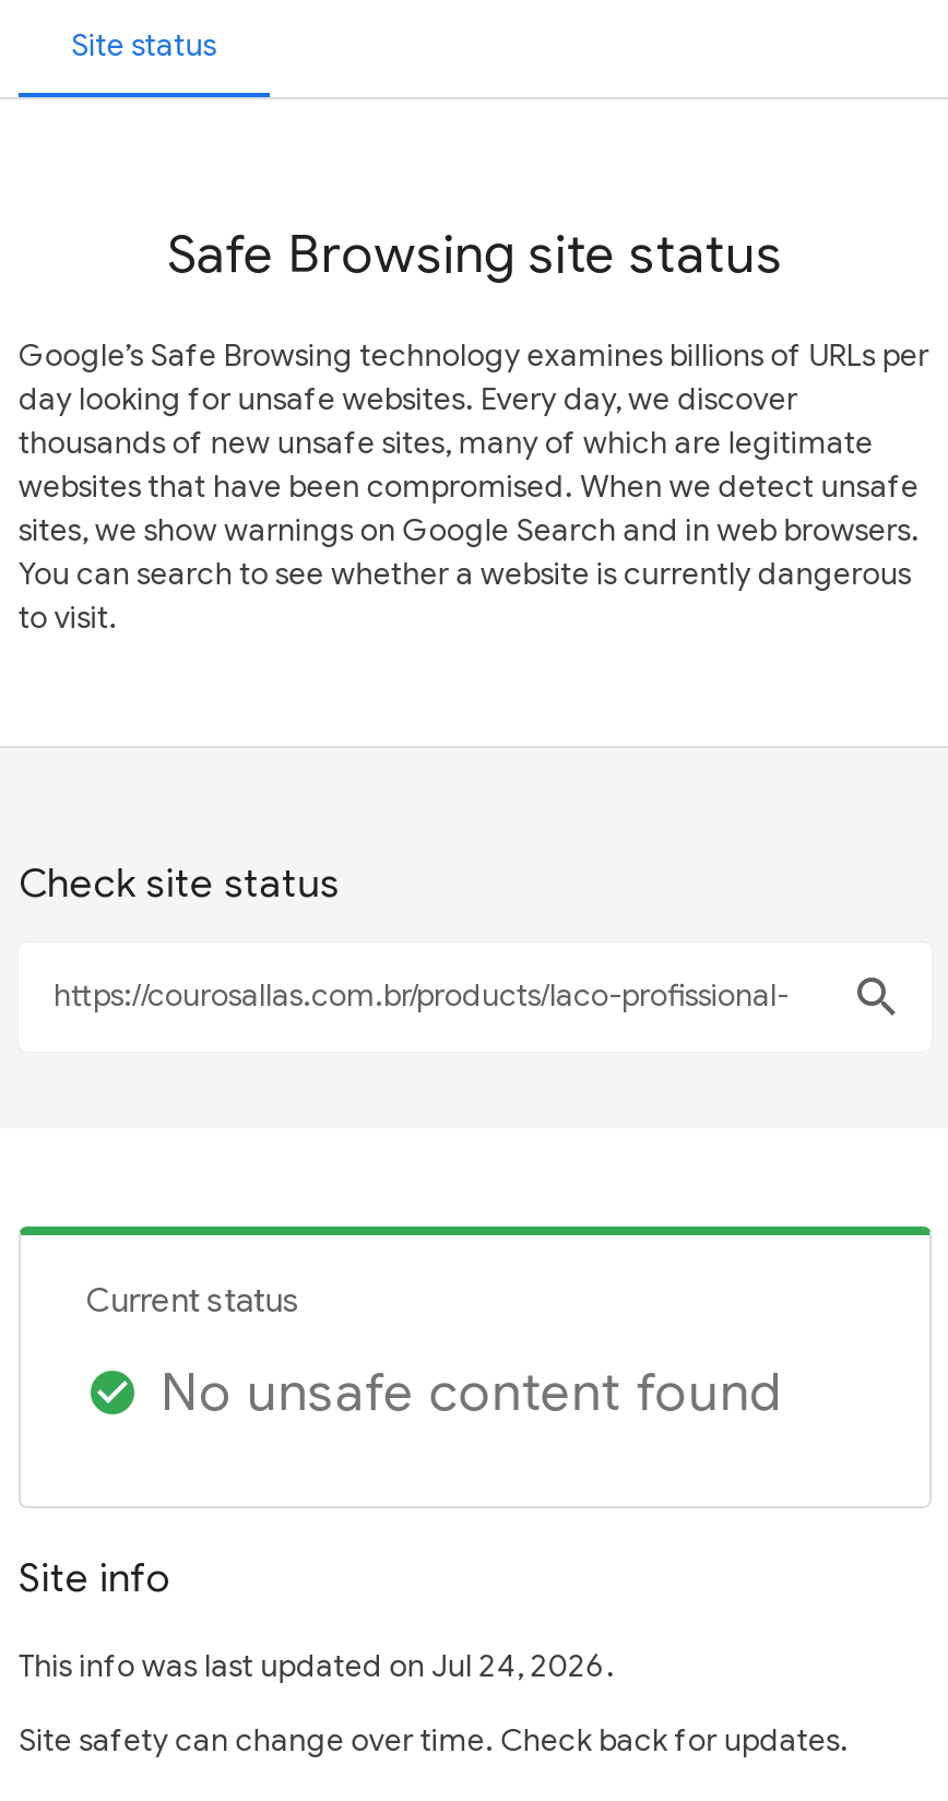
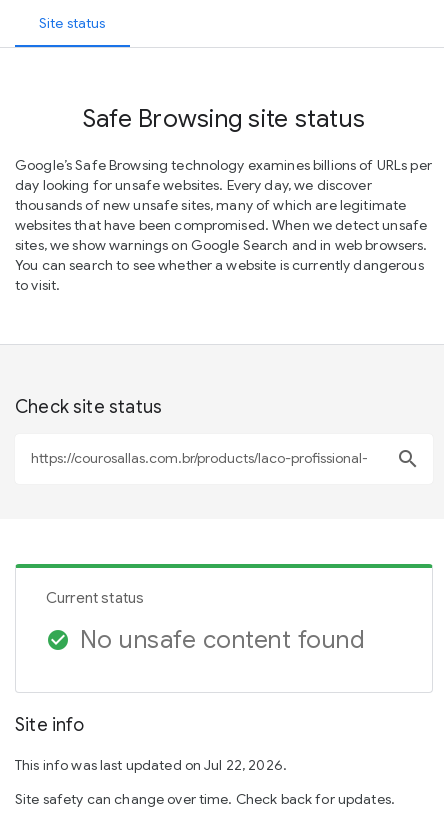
- This info was last updated on Jul 24, 2026.
+ This info was last updated on Jul 22, 2026.
